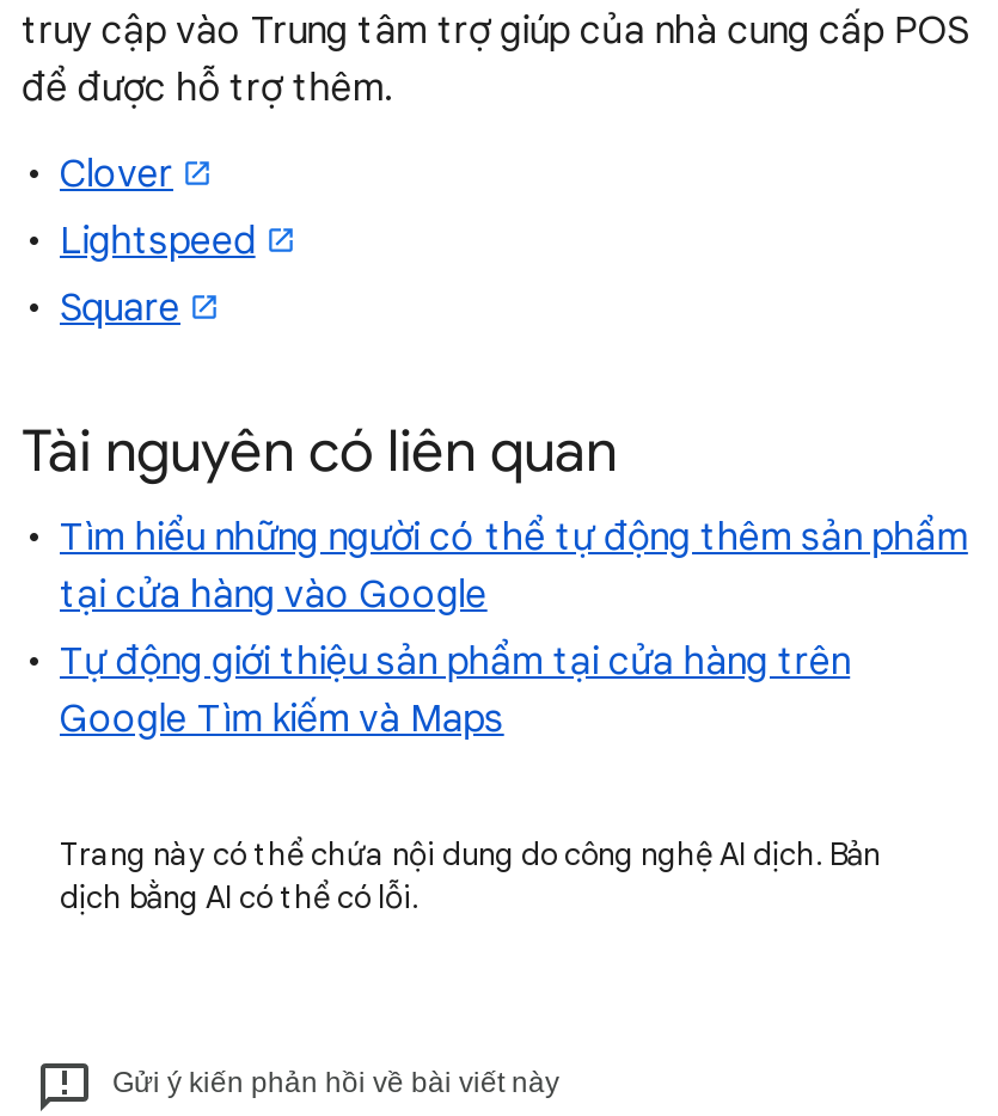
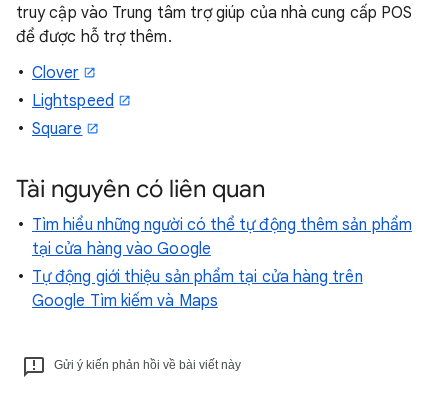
- Trang này có thể chứa nội dung do công nghệ AI dịch. Bản
- dịch bằng AI có thể có lỗi.
